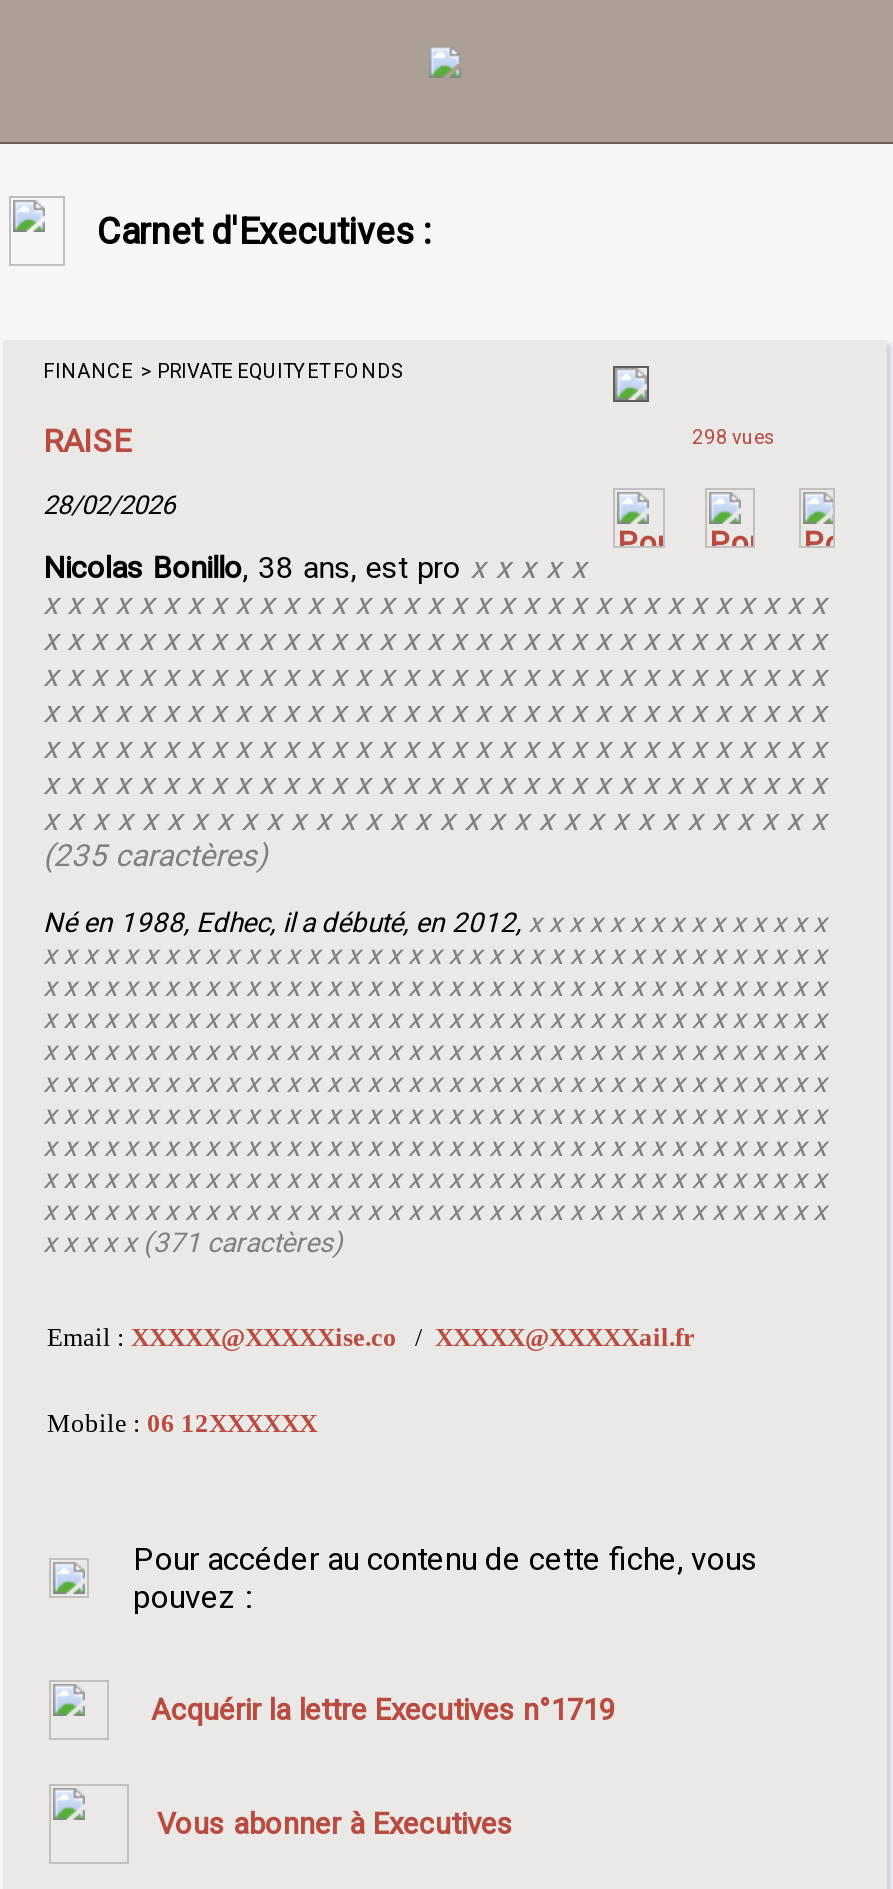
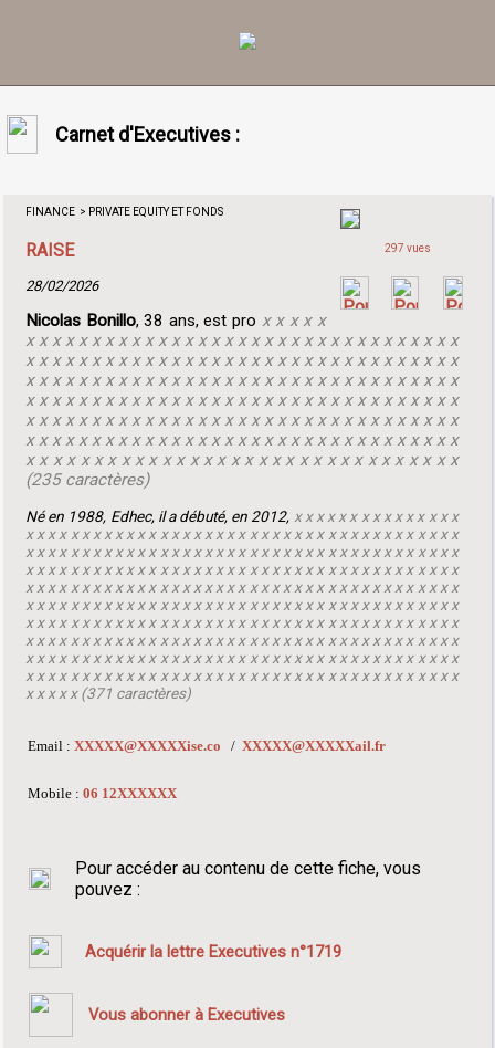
- 298 vues
+ 297 vues
